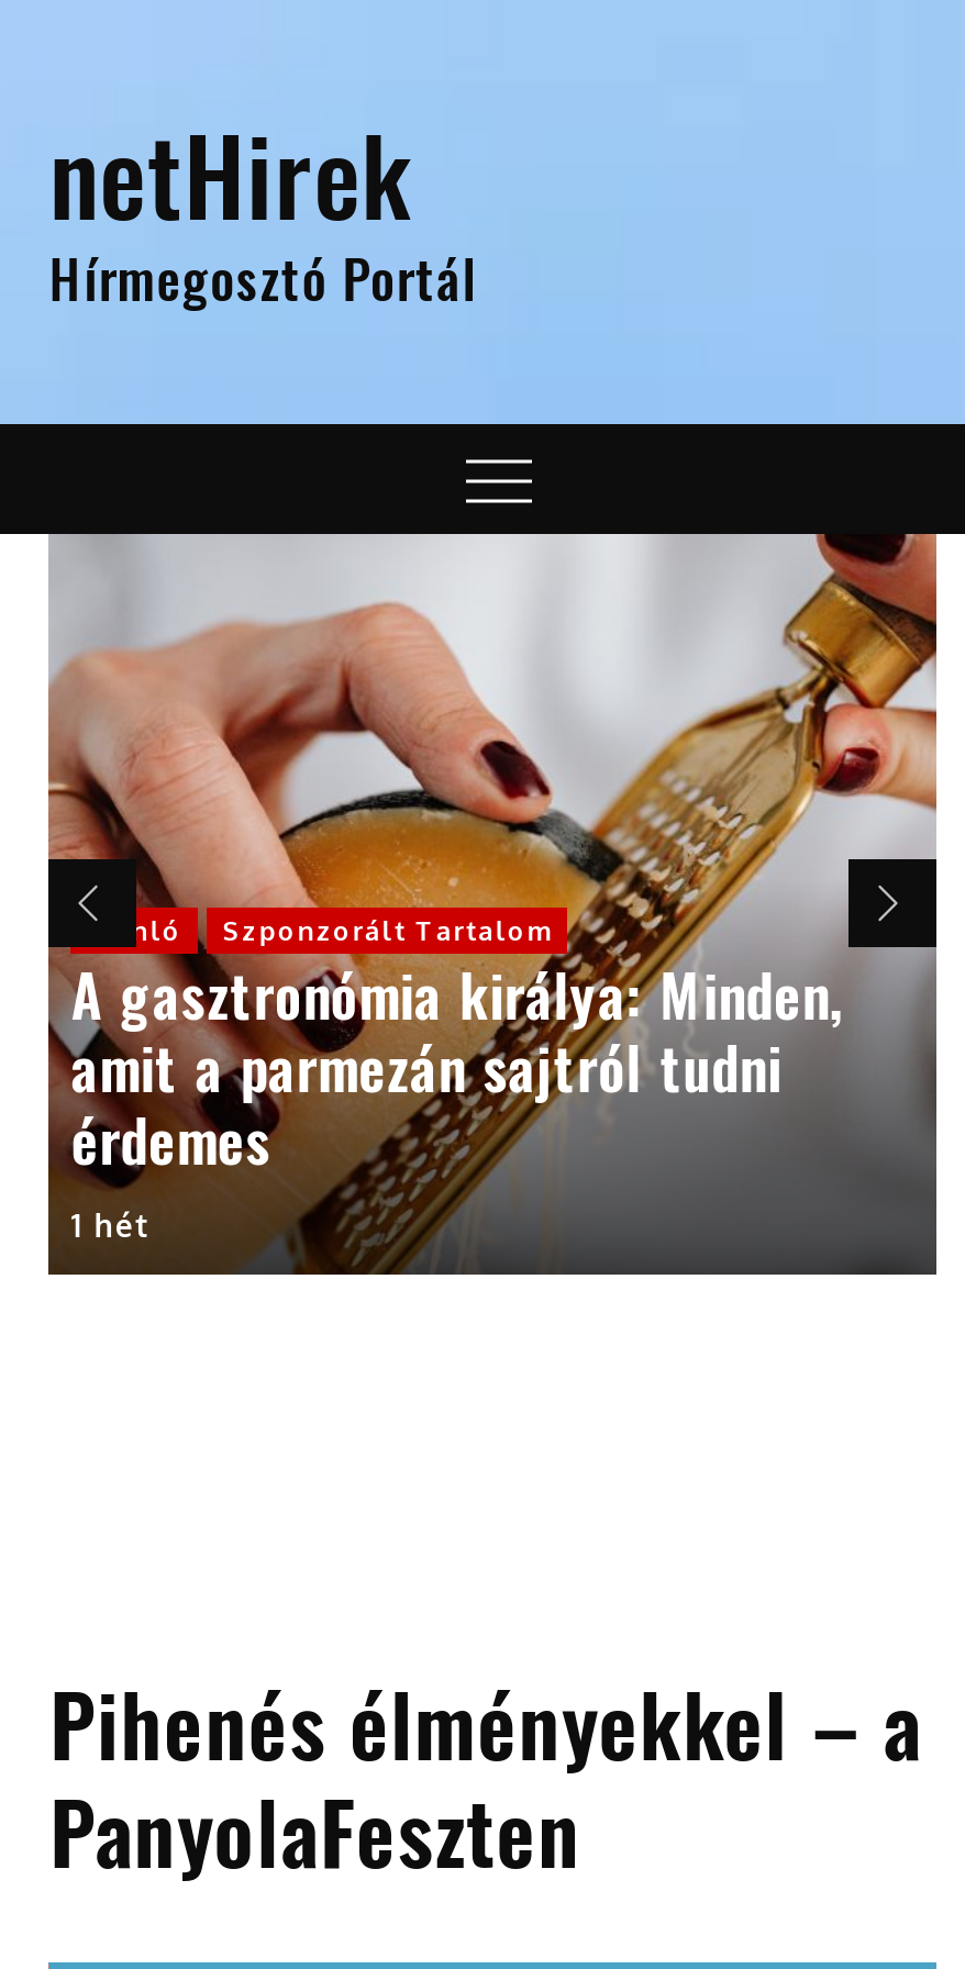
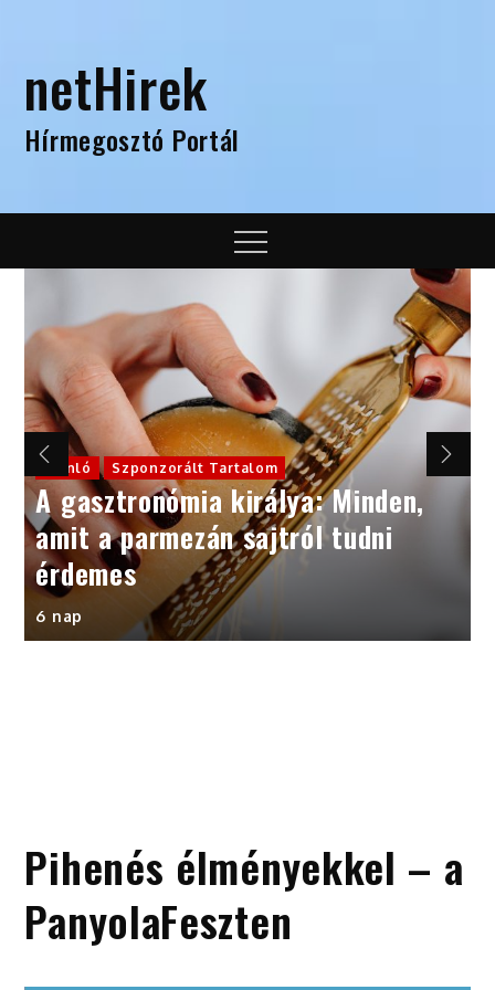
- 1 hét
+ 6 nap
